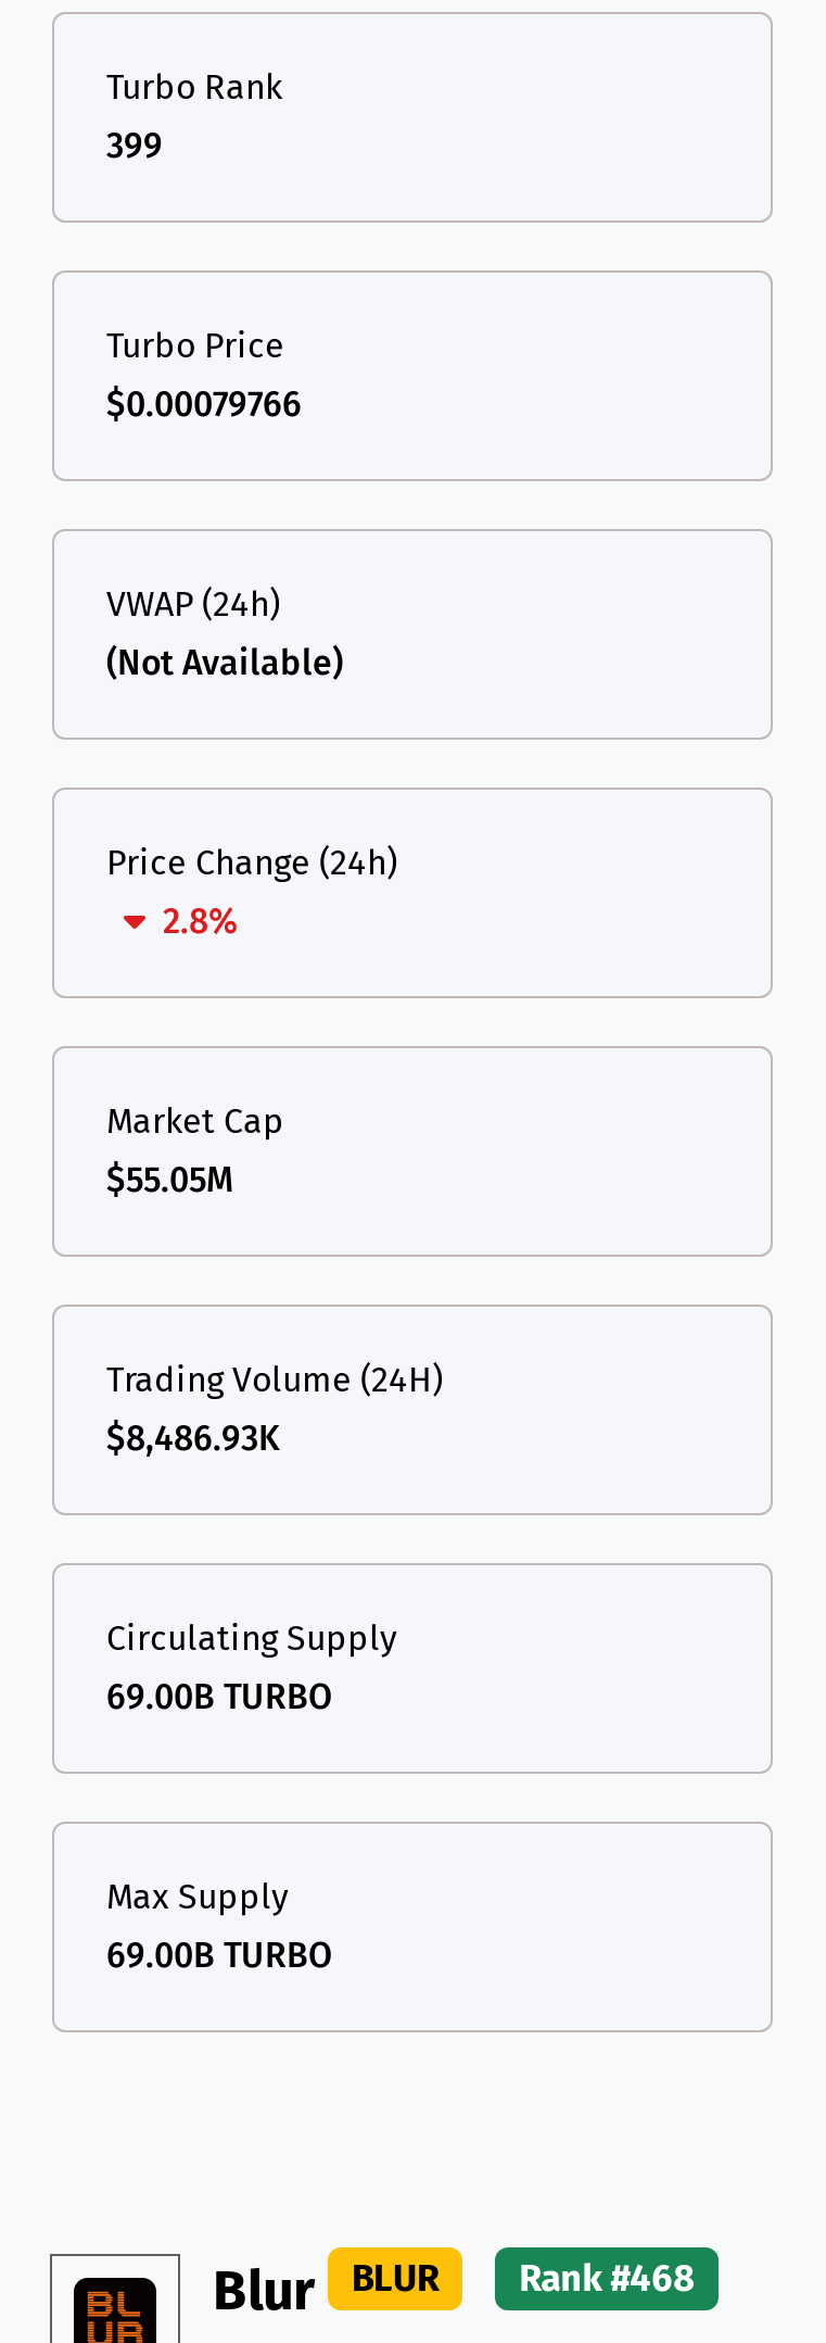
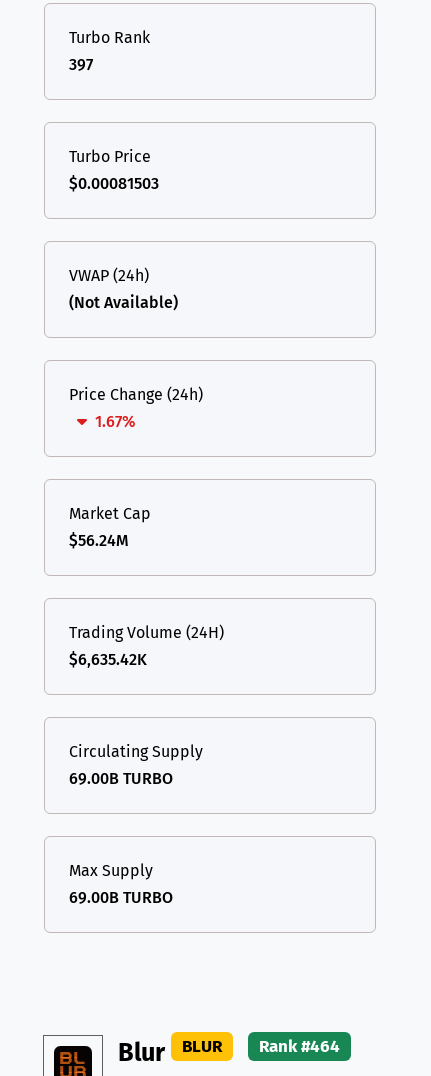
- 399
+ 397

- $0.00079766
+ $0.00081503

- 2.8%
+ 1.67%

- $55.05M
+ $56.24M

- $8,486.93K
+ $6,635.42K

- Blur BLUR Rank #468
+ Blur BLUR Rank #464
